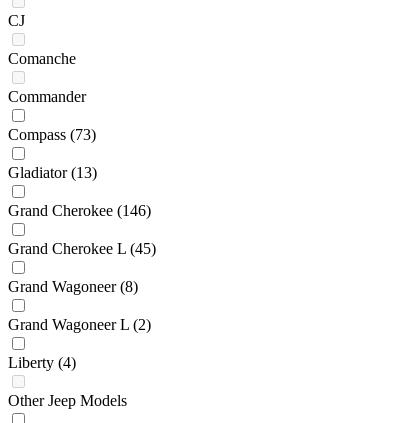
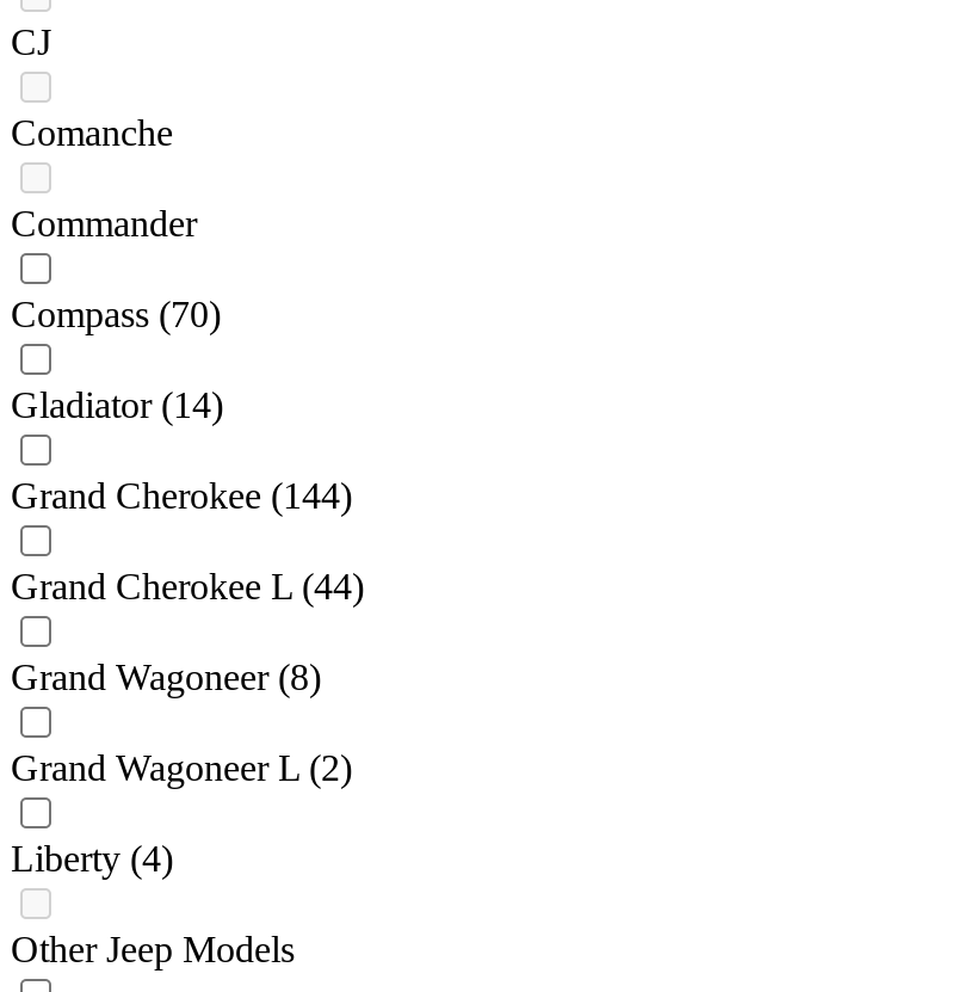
- Compass (73)
+ Compass (70)

- Gladiator (13)
+ Gladiator (14)

- Grand Cherokee (146)
+ Grand Cherokee (144)

- Grand Cherokee L (45)
+ Grand Cherokee L (44)
